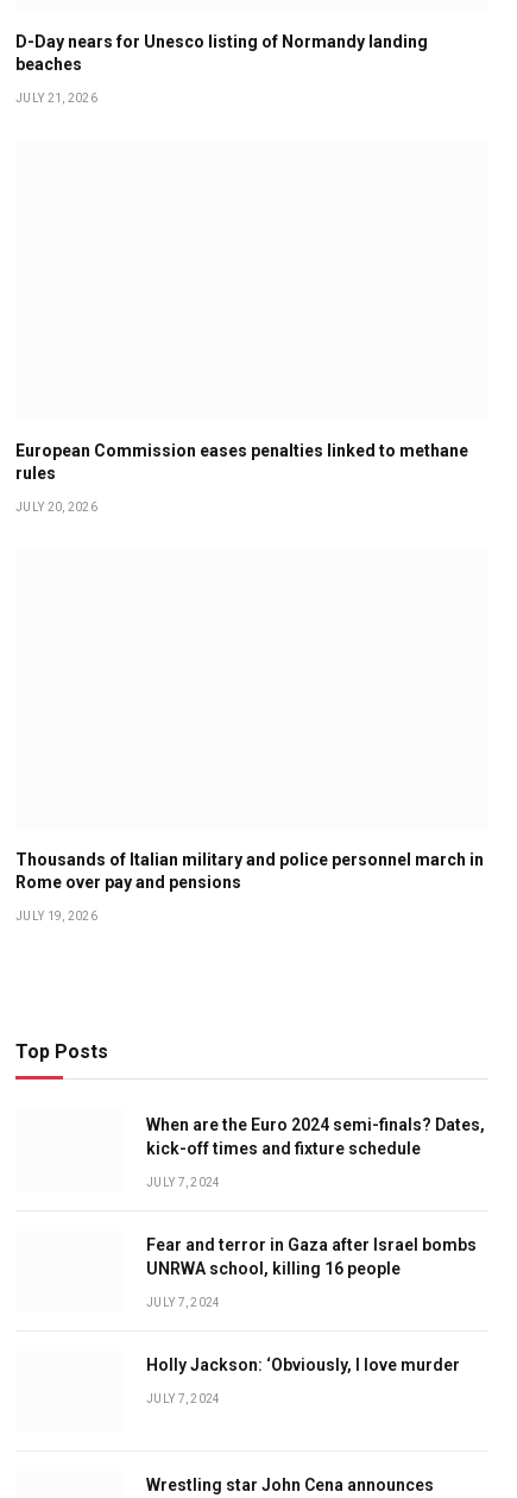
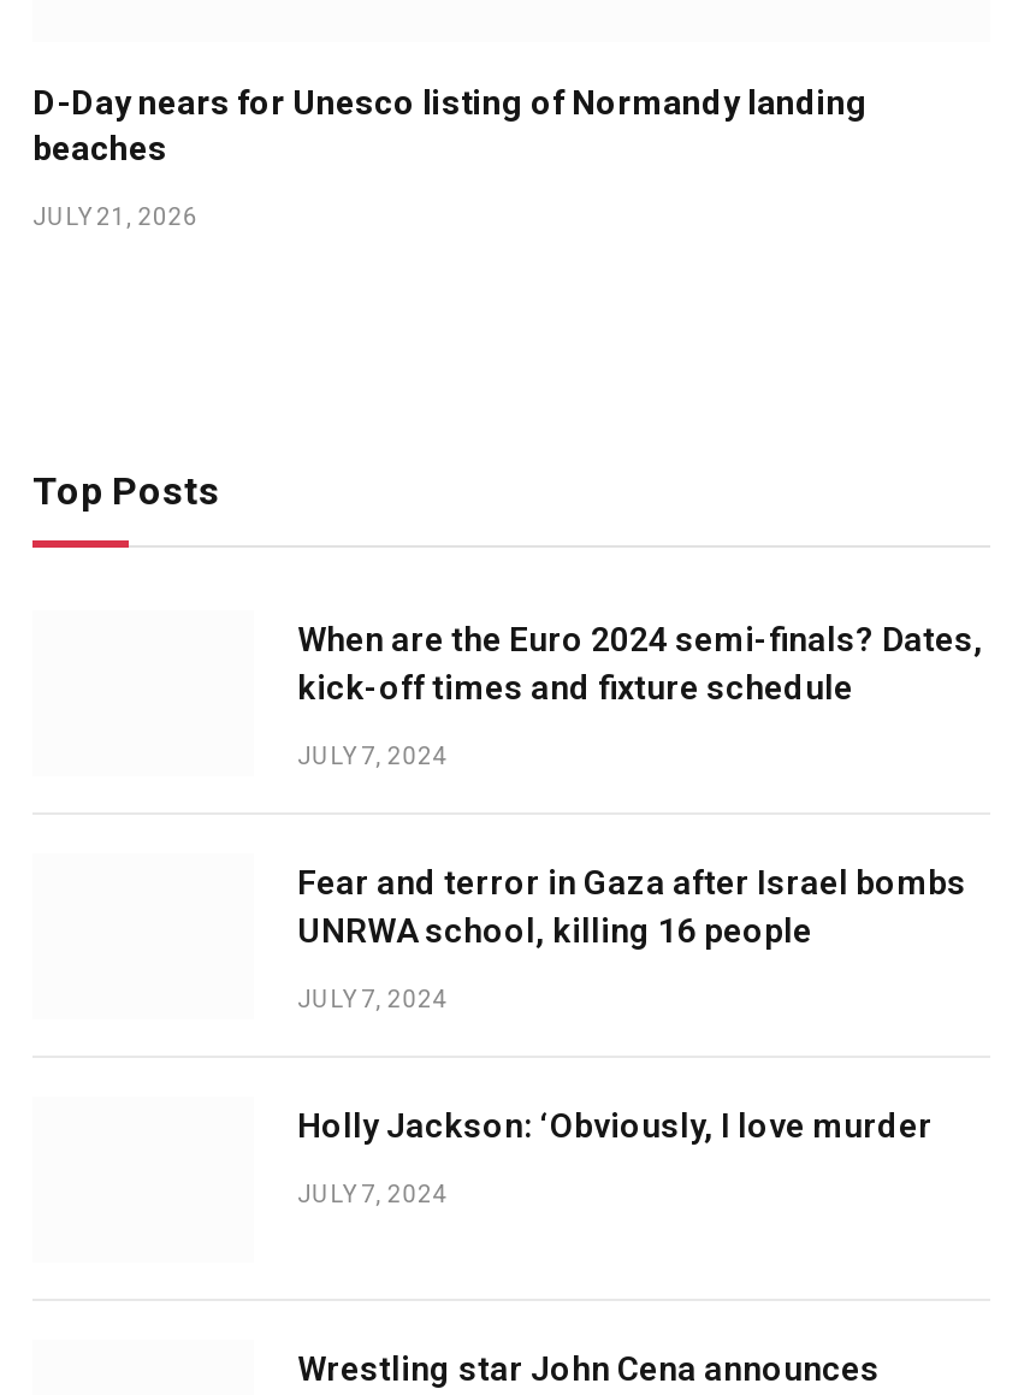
- European Commission eases penalties linked to methane
- rules
- JULY 20, 2026

- Thousands of Italian military and police personnel march in
- Rome over pay and pensions
- JULY 19, 2026
